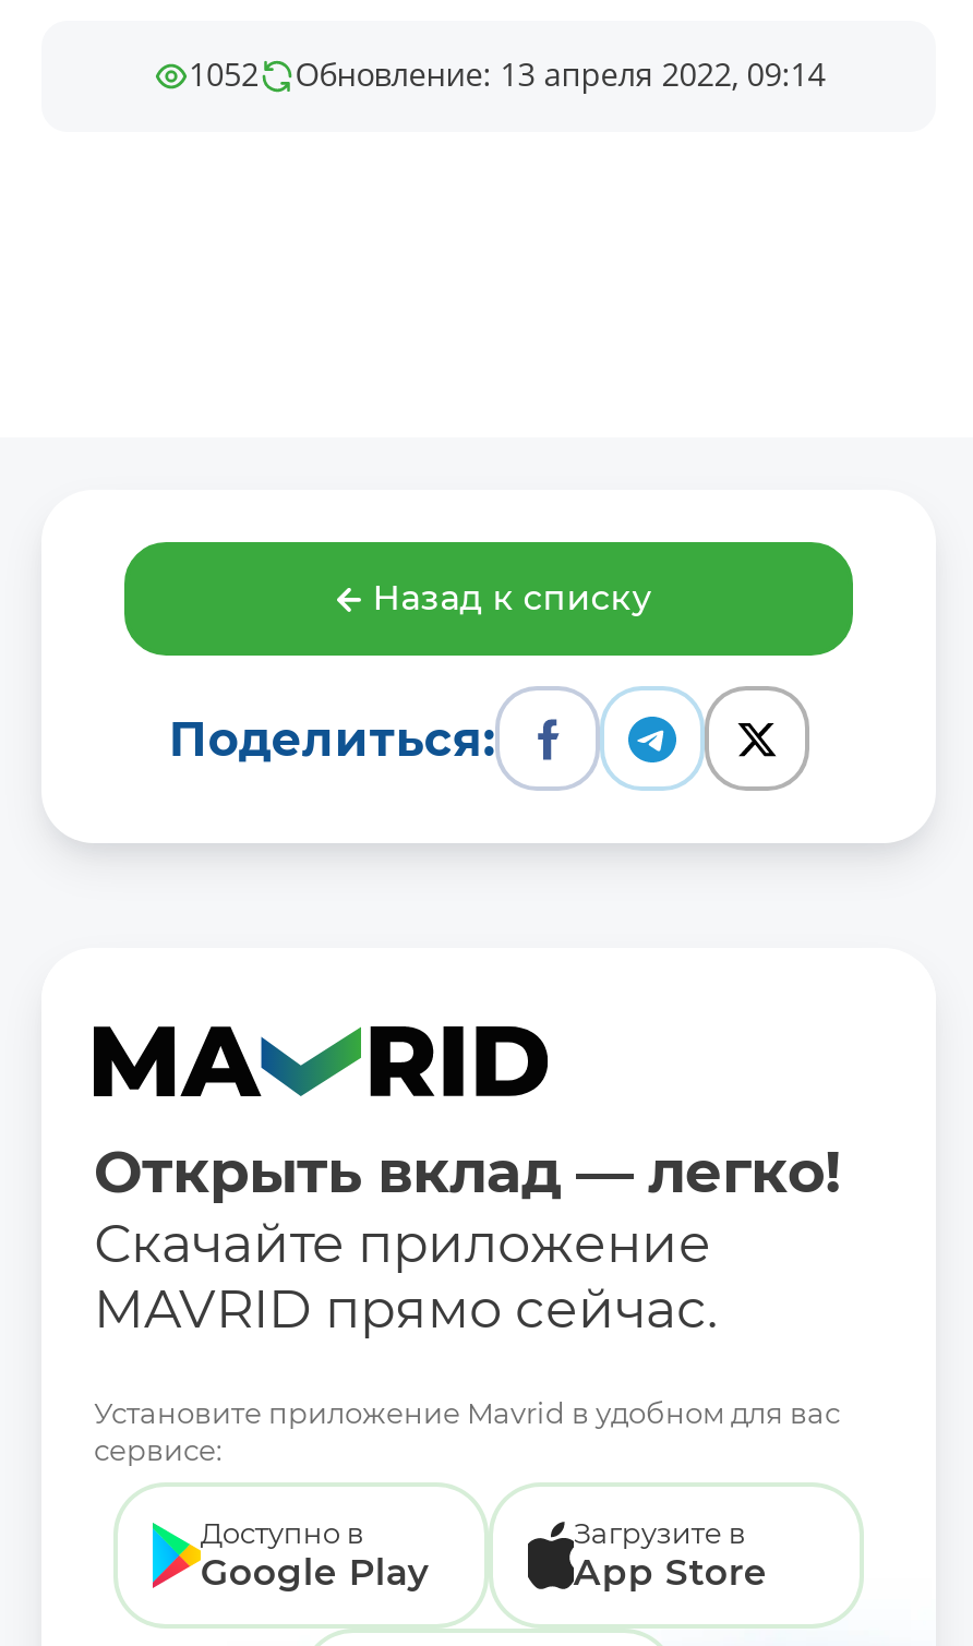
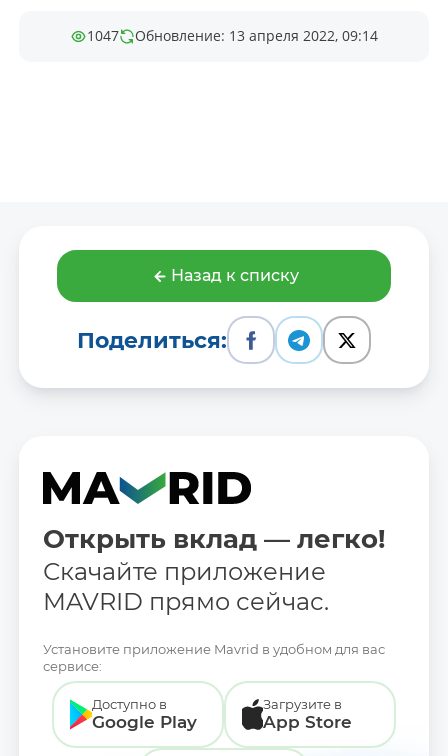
- 1052 Обновление: 13 апреля 2022, 09:14
+ 1047 Обновление: 13 апреля 2022, 09:14
